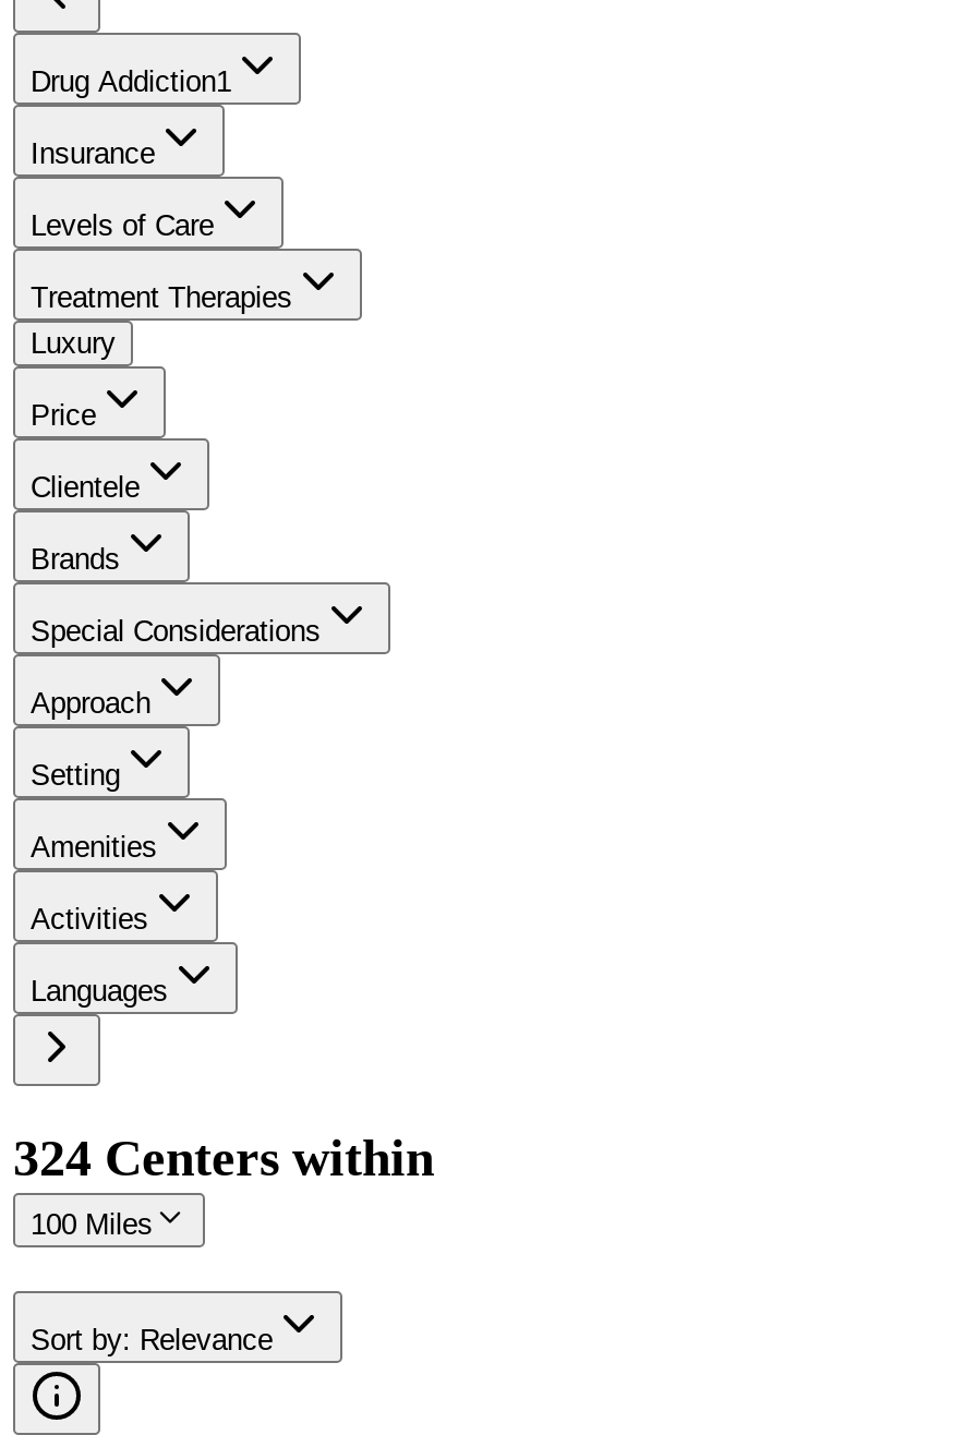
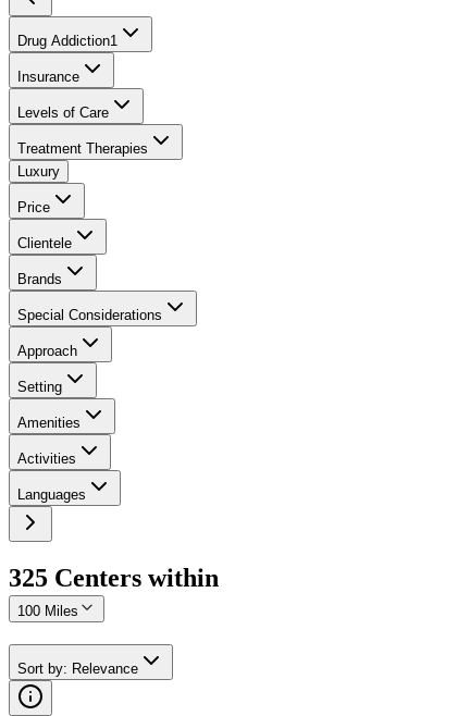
- 324 Centers within
+ 325 Centers within
